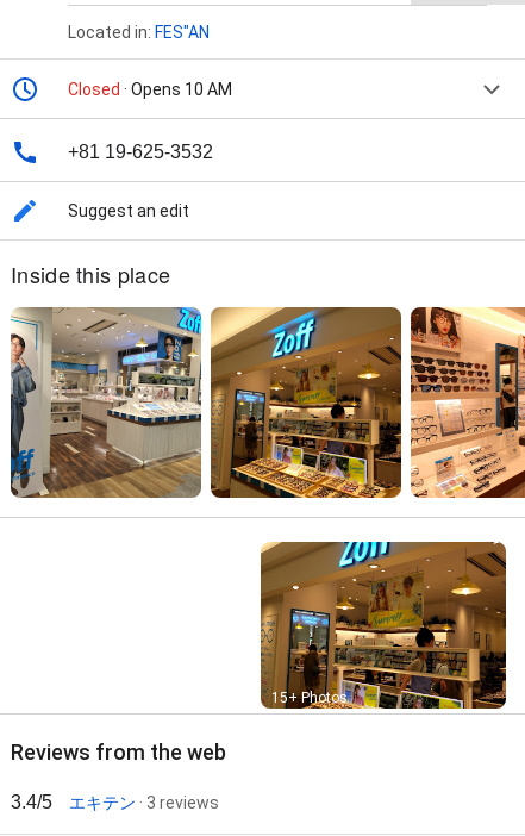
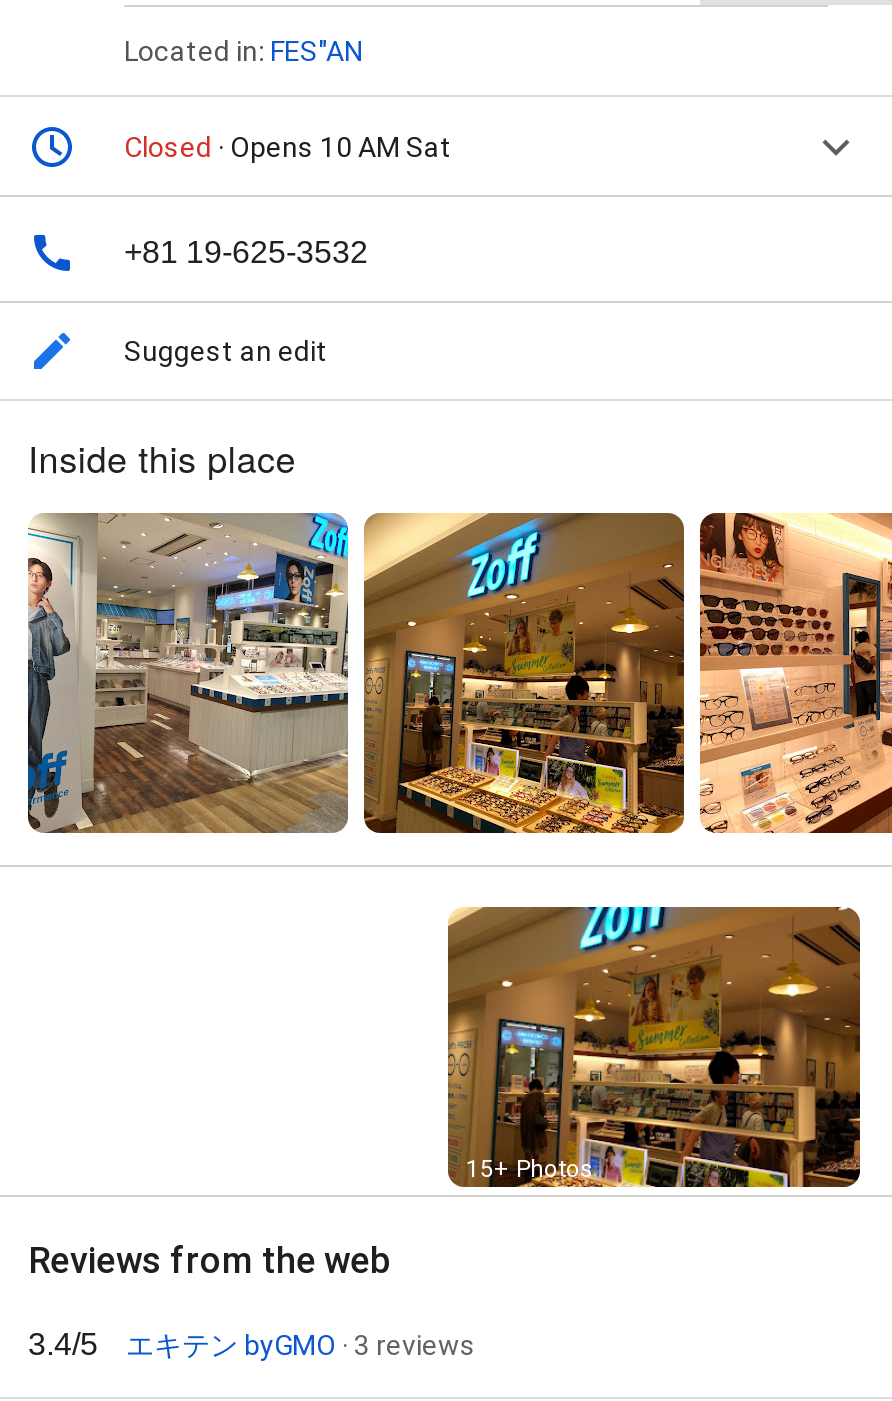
- Closed · Opens 10 AM
+ Closed · Opens 10 AM Sat

- エキテン· 3 reviews
+ エキテン byGMO · 3 reviews
